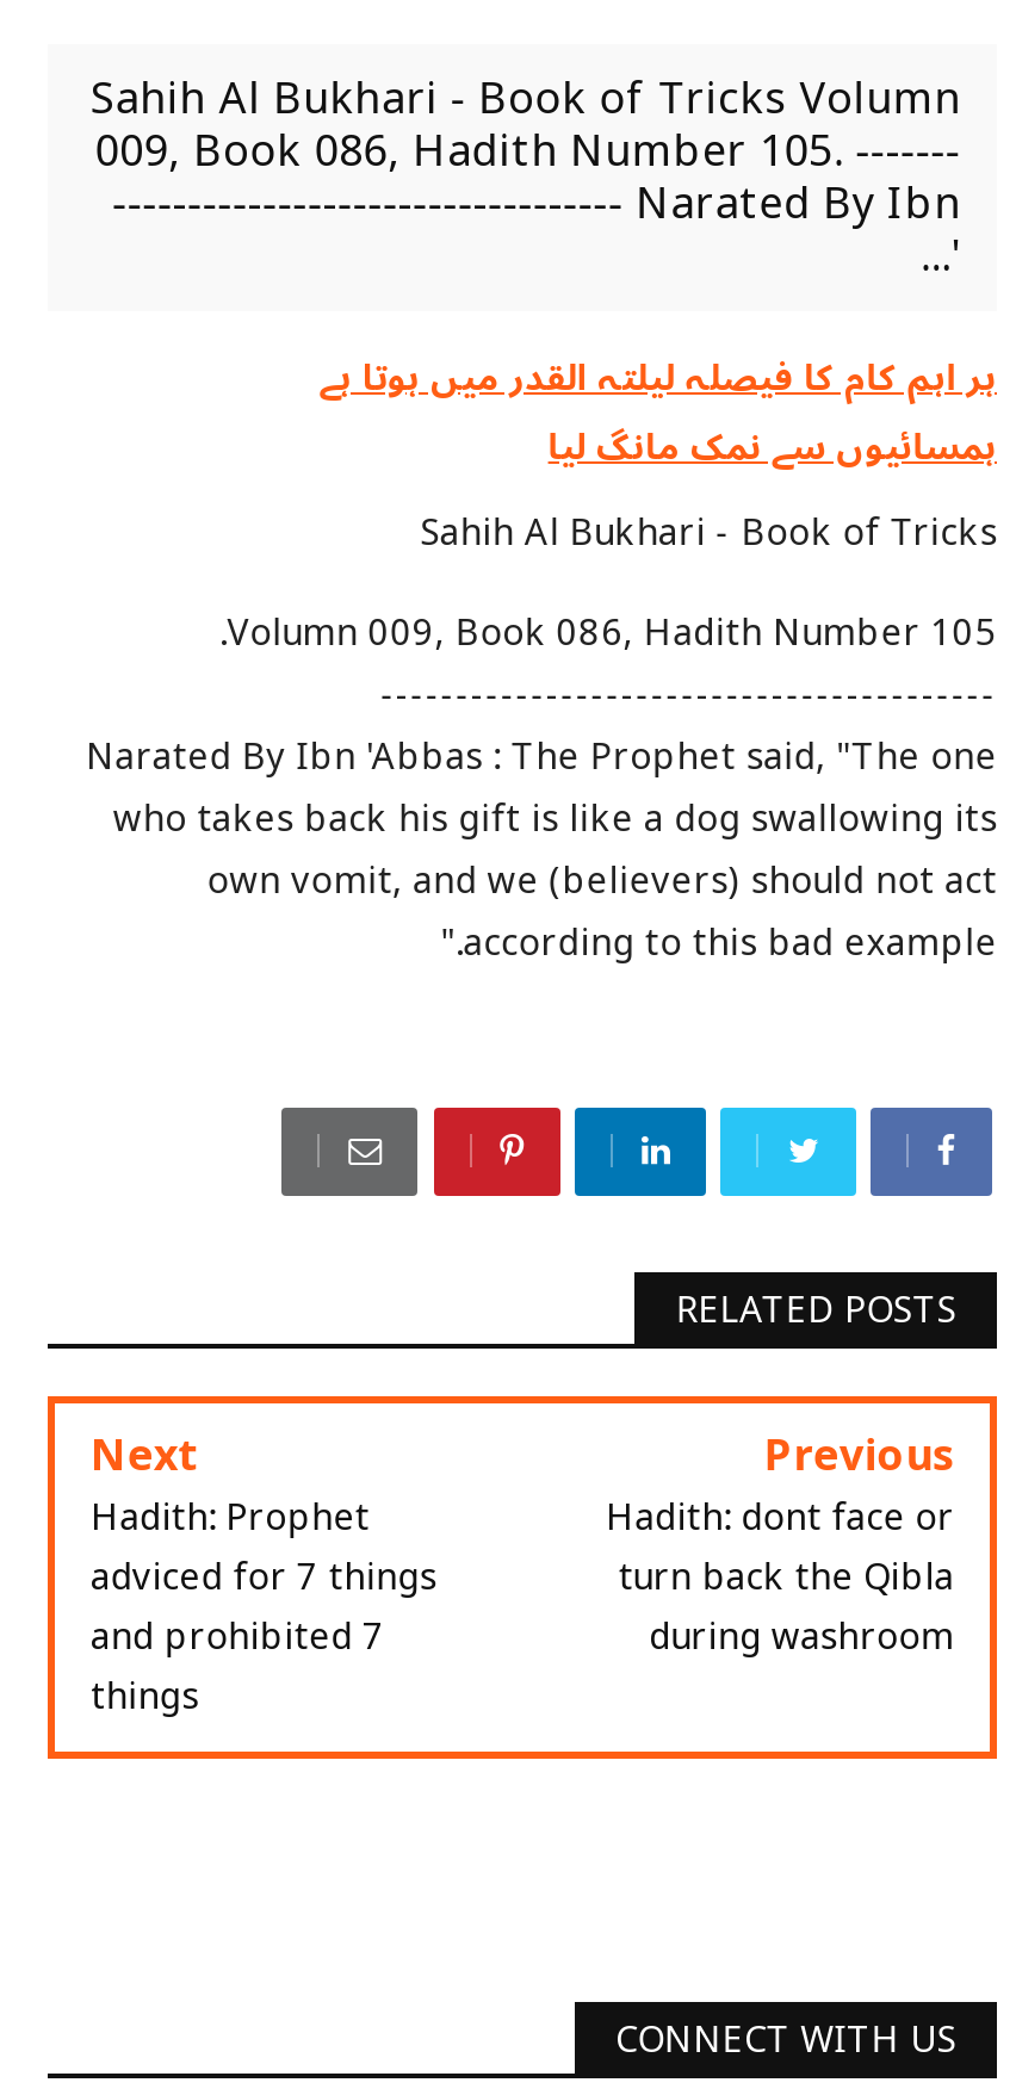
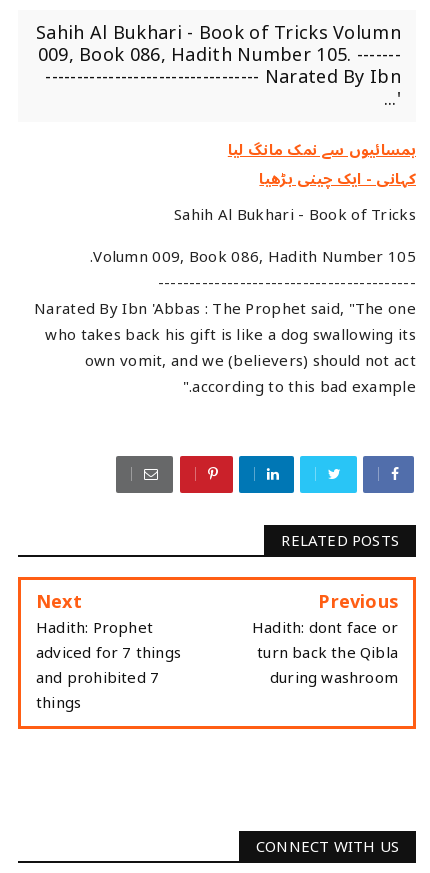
- ہر اہم کام کا فیصلہ لیلتہ القدر میں ہوتا ہے

moved up: ہمسائیوں سے نمک مانگ لیا

+ کہانی - ایک چینی بڑھیا
